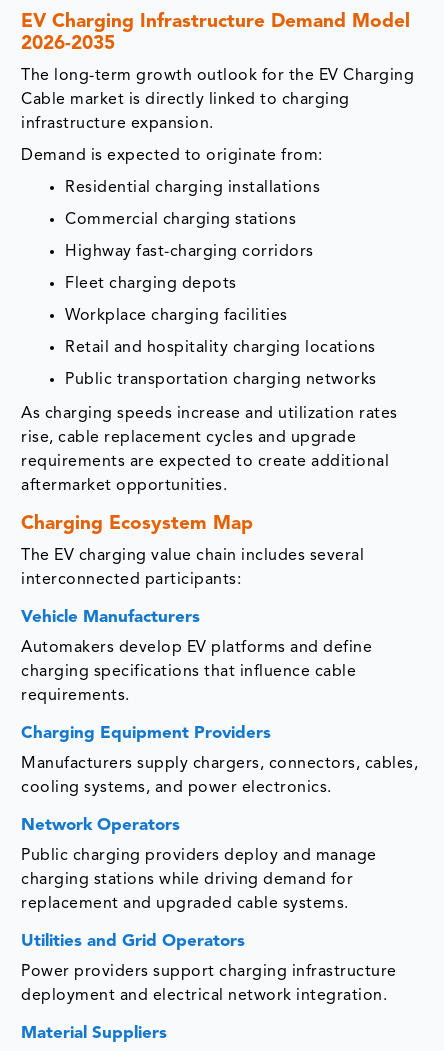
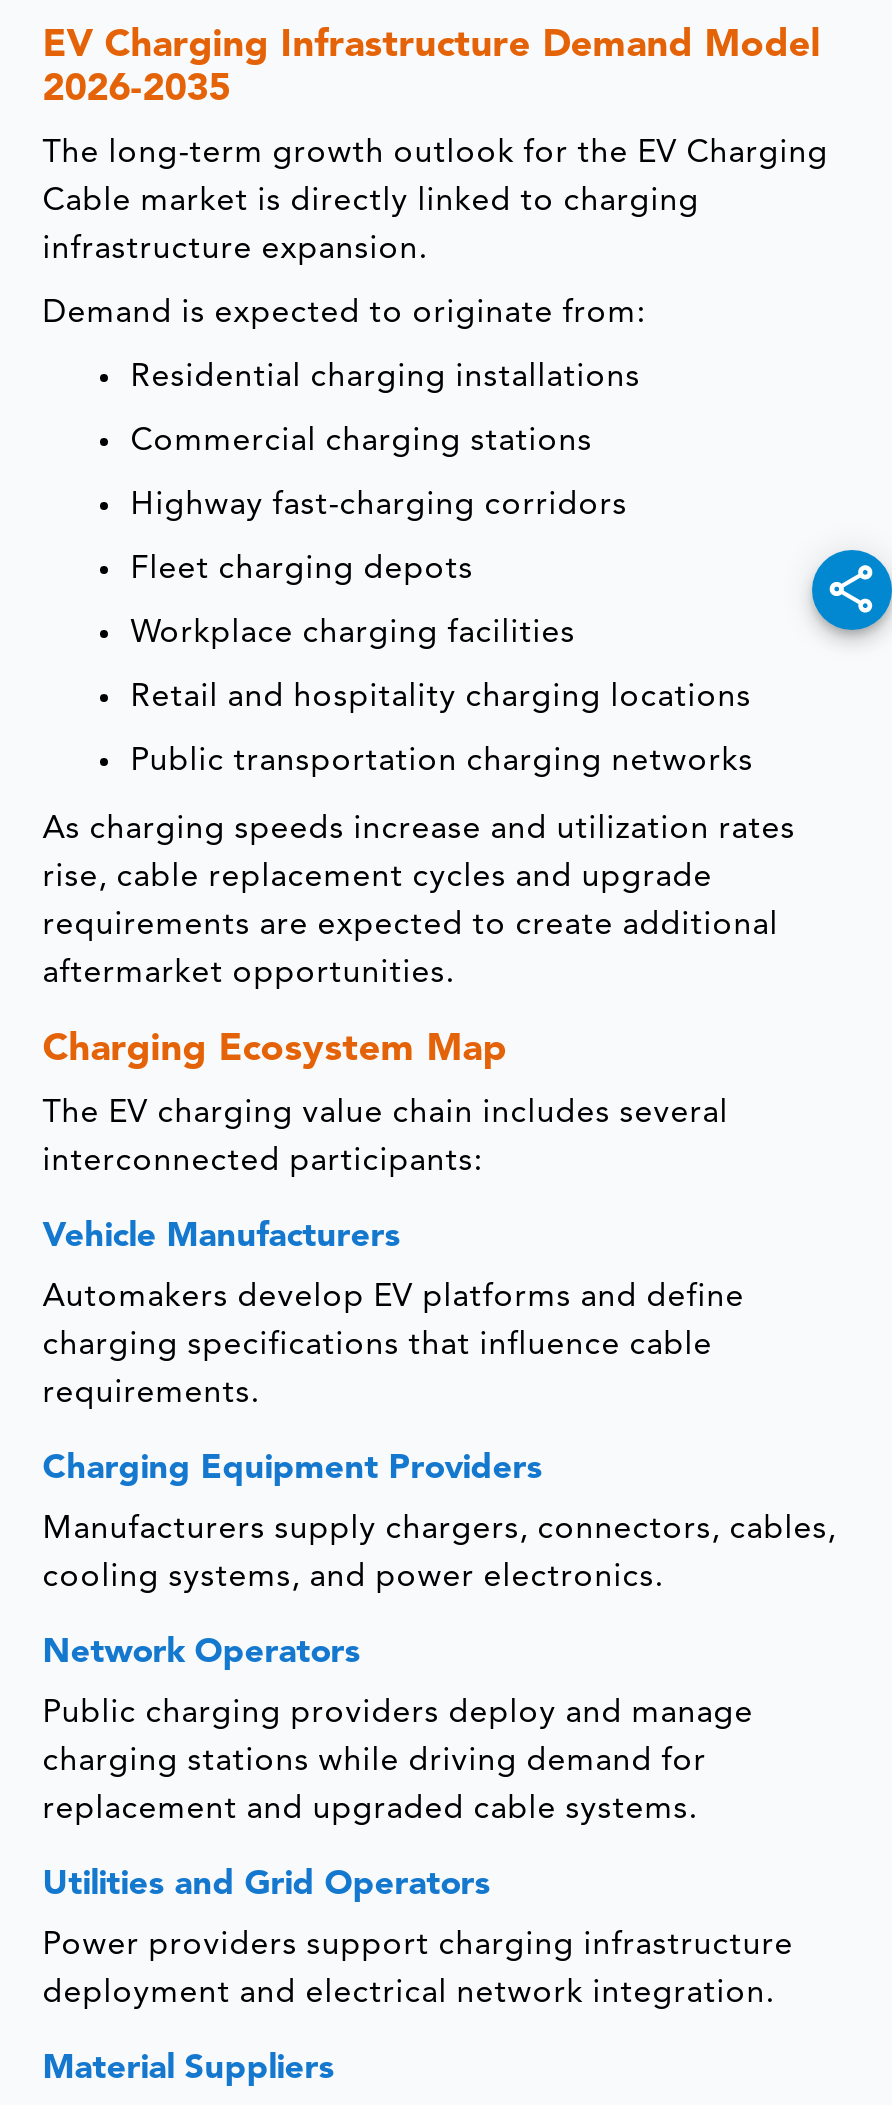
+ [image]
